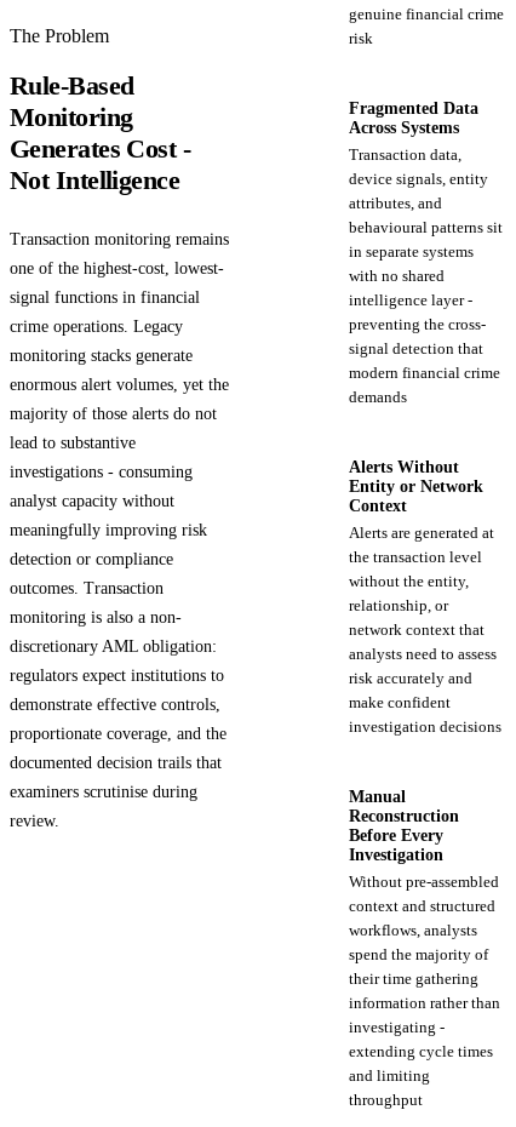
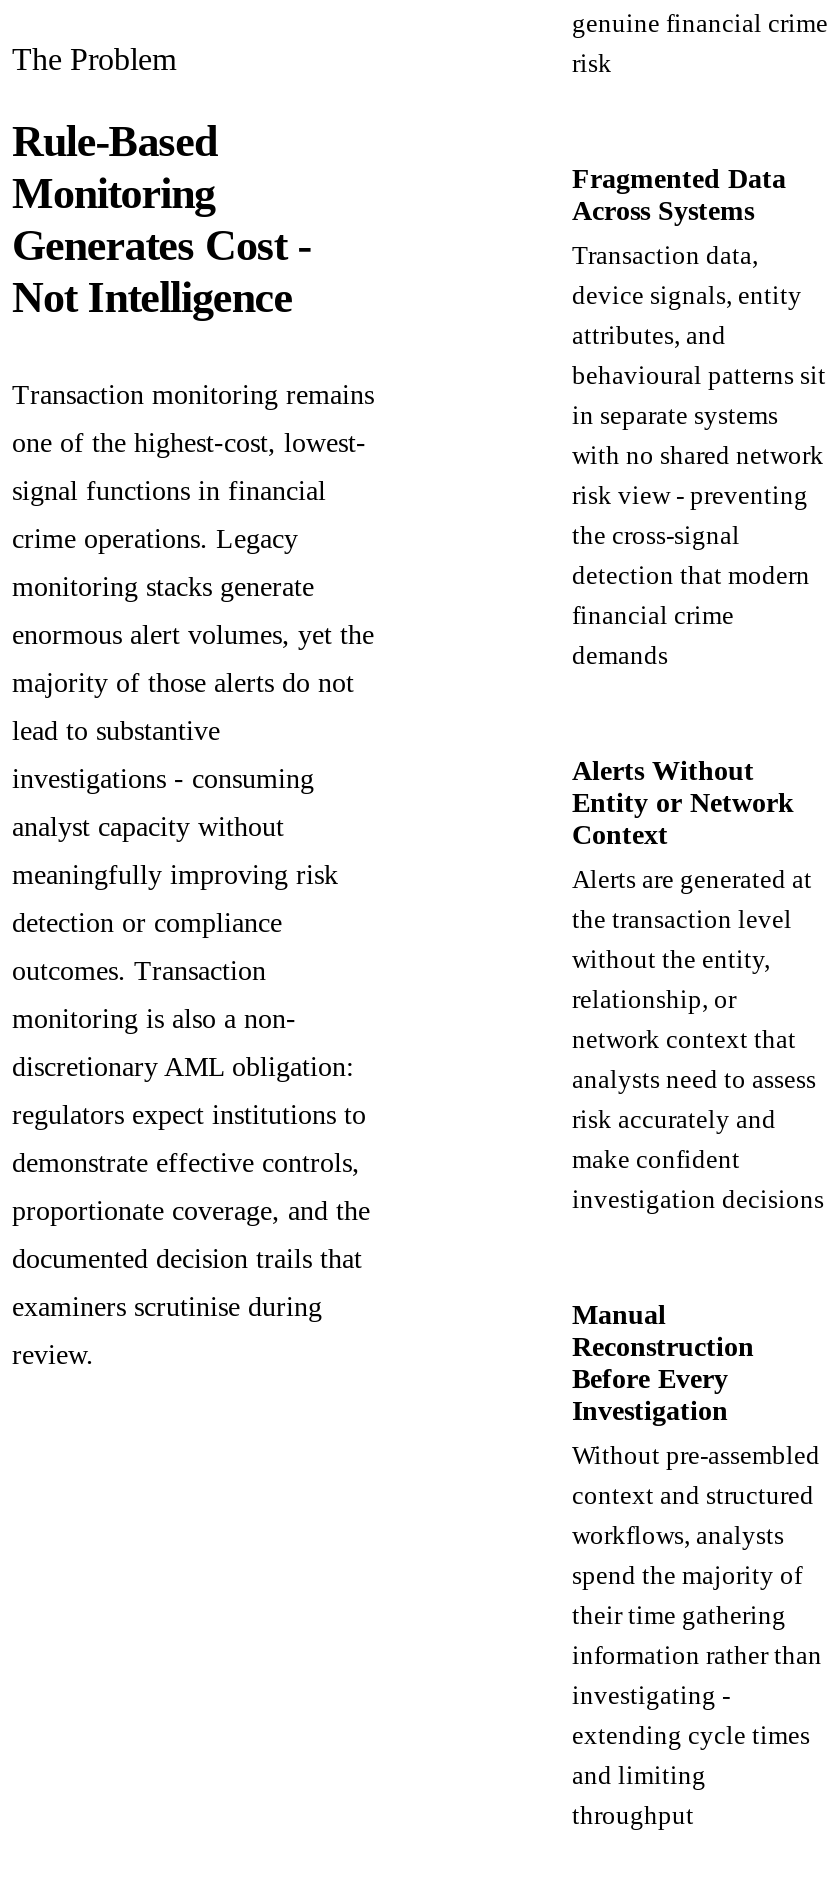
- with no shared
- intelligence layer -
- preventing the cross-
- signal detection that
- modern financial crime
+ with no shared network
+ risk view - preventing
+ the cross-signal
+ detection that modern
+ financial crime
